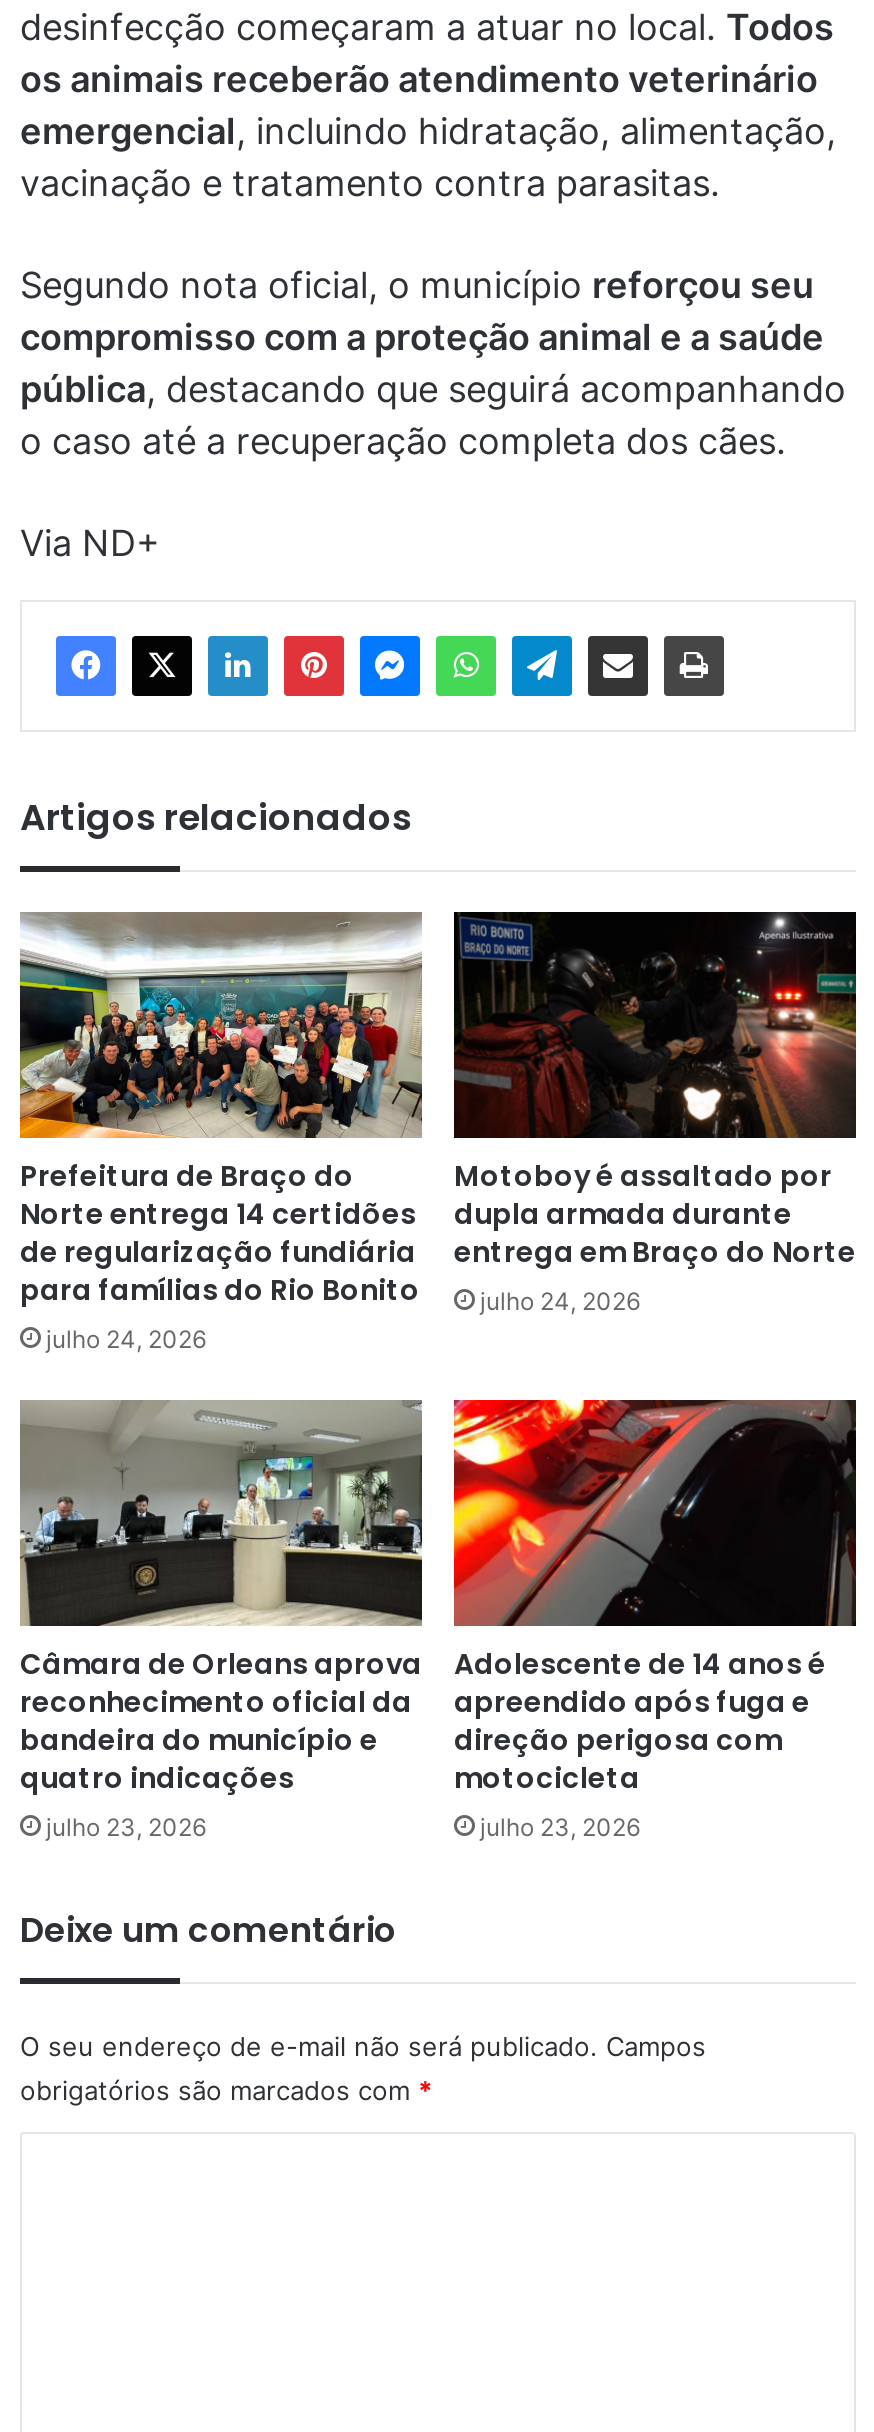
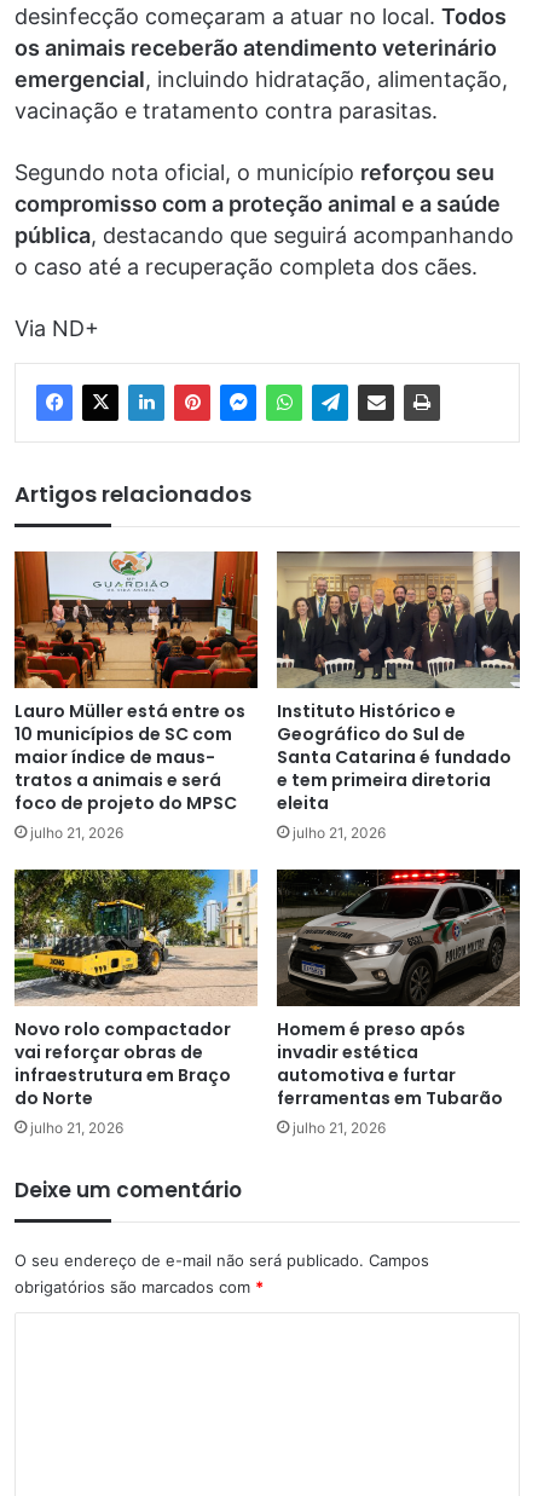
- [image]
- Prefeitura de Braço do
- Norte entrega 14 certidões
- de regularização fundiária
- para famílias do Rio Bonito
- julho 24, 2026
+ [image]
+ Lauro Müller está entre os
+ 10 municípios de SC com
+ maior índice de maus-
+ tratos a animais e será
+ foco de projeto do MPSC
+ julho 21, 2026

- [image]
- Motoboy é assaltado por
- dupla armada durante
- entrega em Braço do Norte
- julho 24, 2026
+ [image]
+ Instituto Histórico e
+ Geográfico do Sul de
+ Santa Catarina é fundado
+ e tem primeira diretoria
+ eleita
+ julho 21, 2026

- [image]
- Câmara de Orleans aprova
- reconhecimento oficial da
- bandeira do município e
- quatro indicações
- julho 23, 2026
+ [image]
+ Novo rolo compactador
+ vai reforçar obras de
+ infraestrutura em Braço
+ do Norte
+ julho 21, 2026

- [image]
- Adolescente de 14 anos é
- apreendido após fuga e
- direção perigosa com
- motocicleta
- julho 23, 2026
+ [image]
+ Homem é preso após
+ invadir estética
+ automotiva e furtar
+ ferramentas em Tubarão
+ julho 21, 2026
